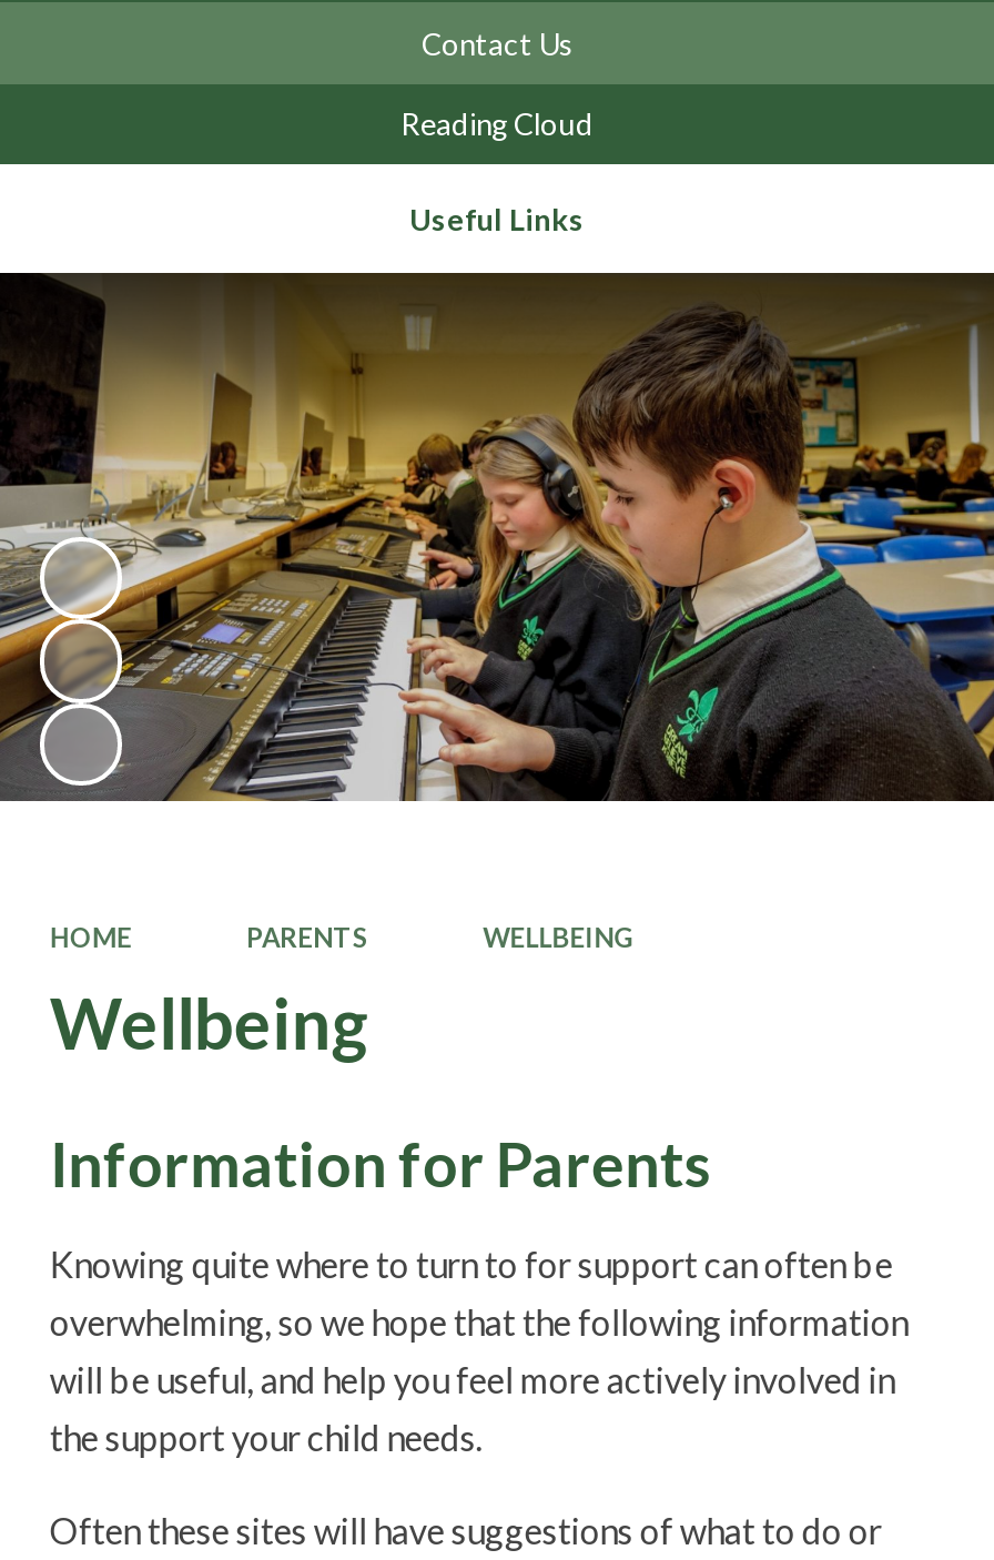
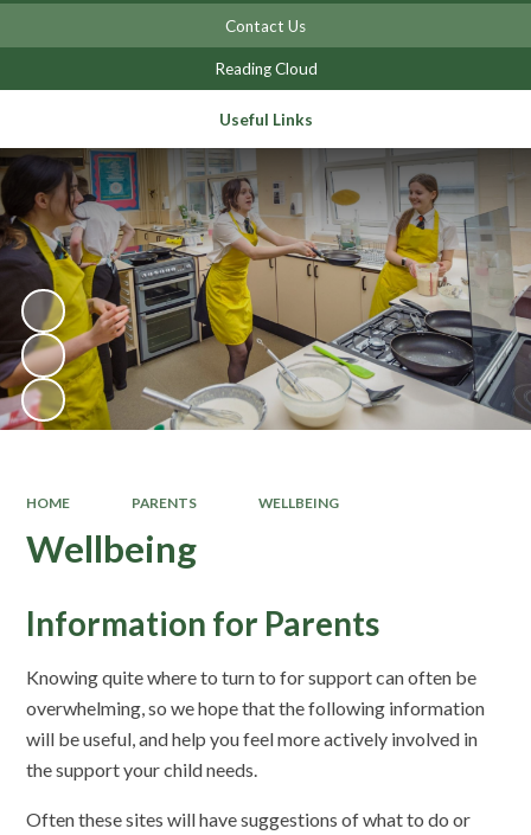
- [image]
+ [image]
